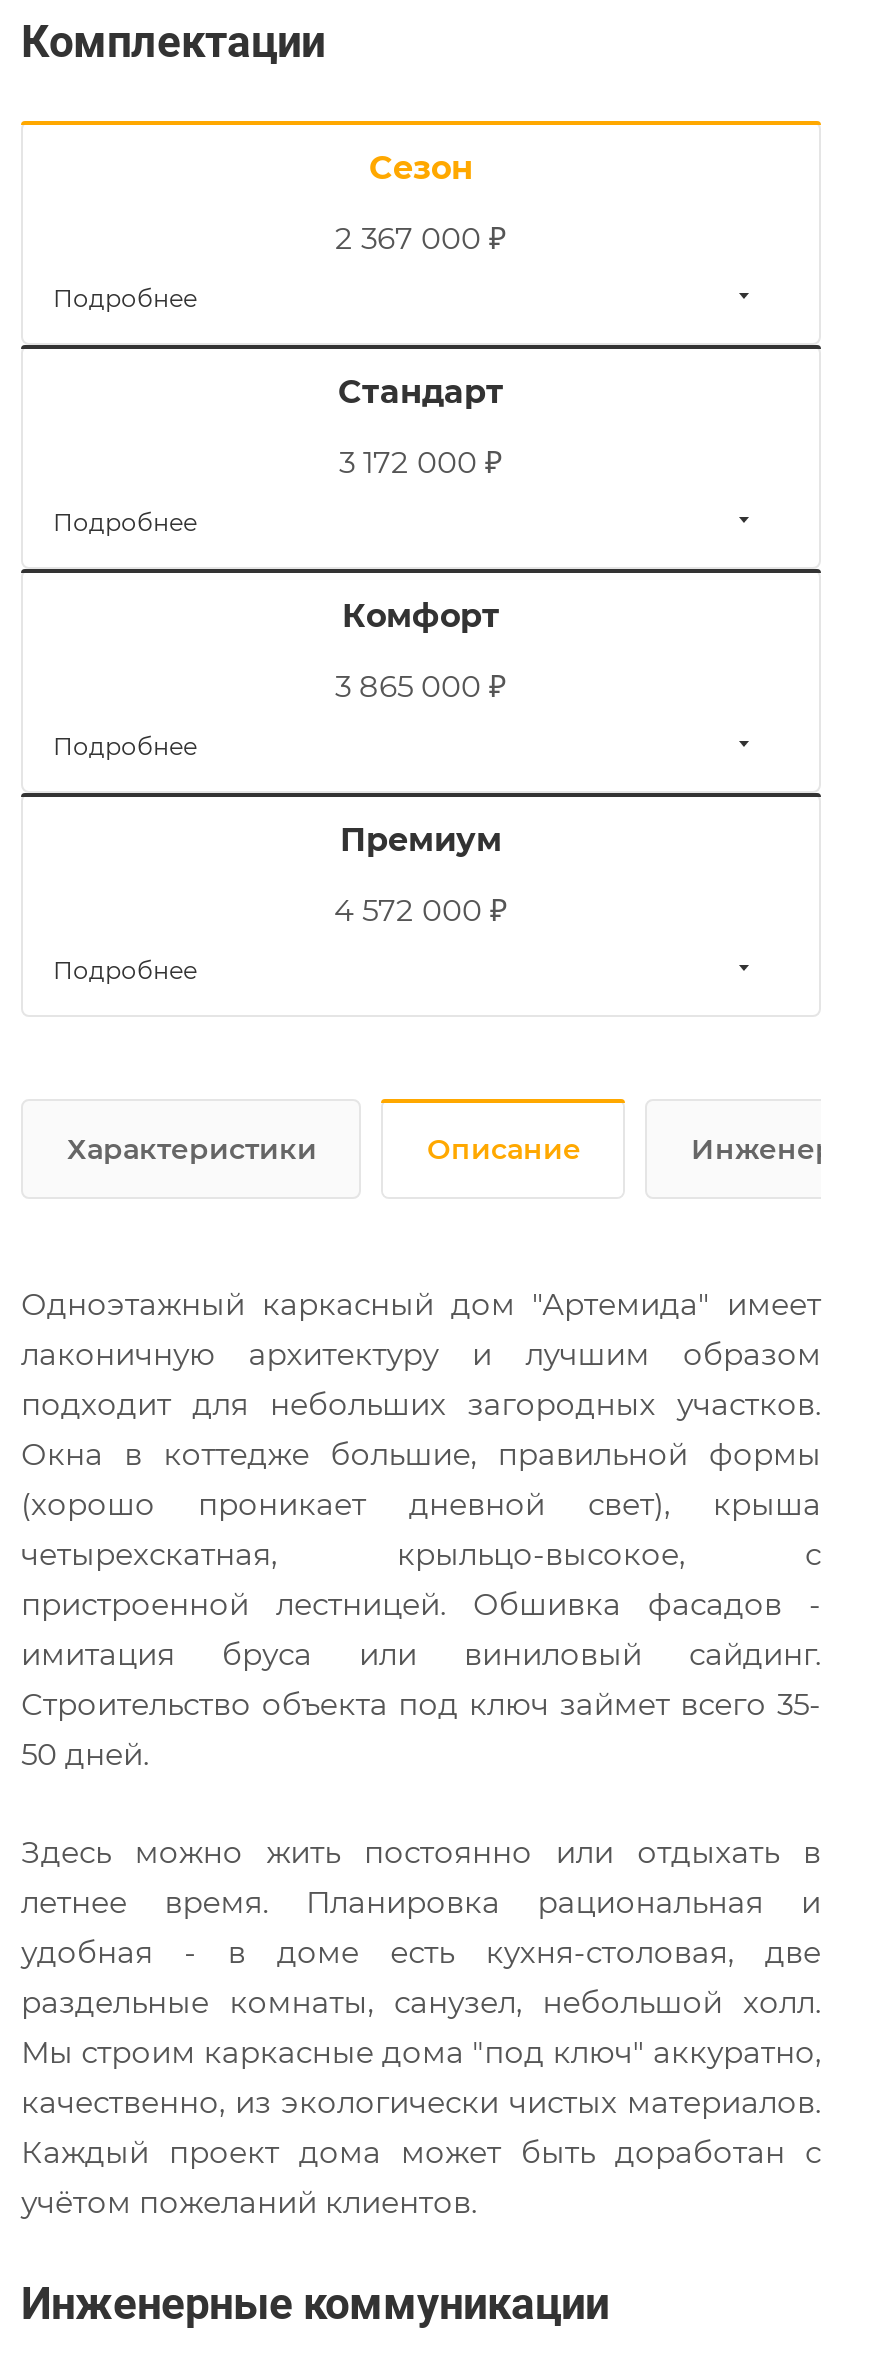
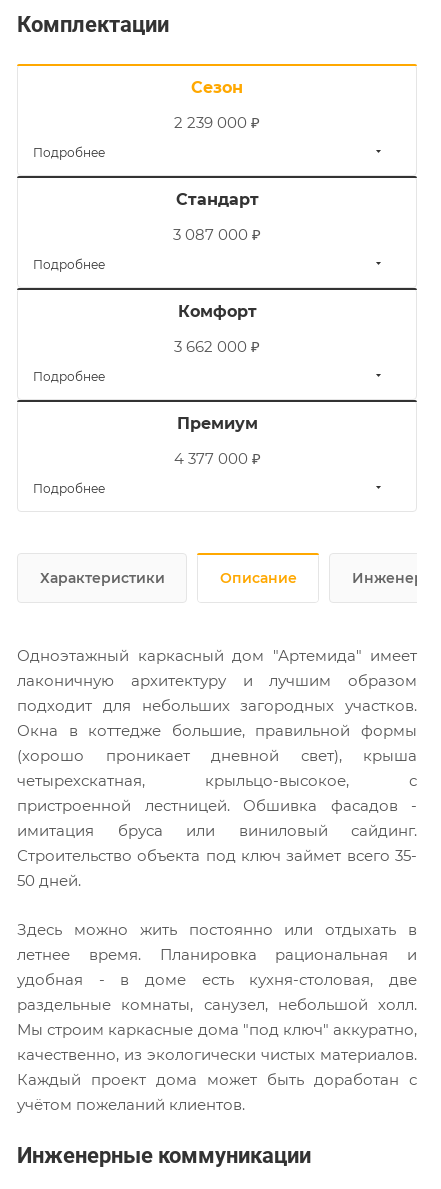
- 2 367 000 ₽
+ 2 239 000 ₽

- 3 172 000 ₽
+ 3 087 000 ₽

- 3 865 000 ₽
+ 3 662 000 ₽

- 4 572 000 ₽
+ 4 377 000 ₽
